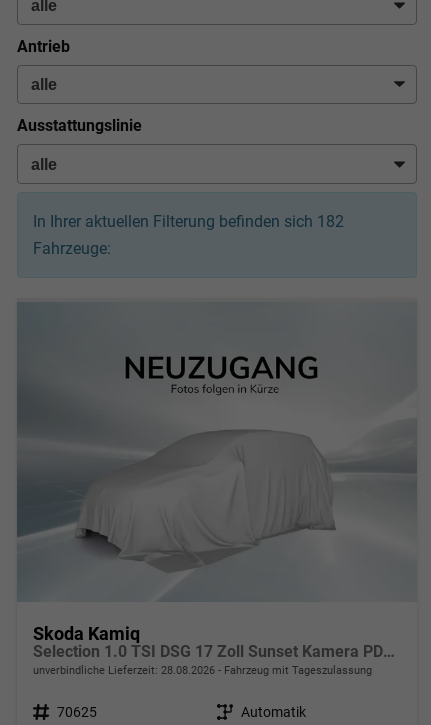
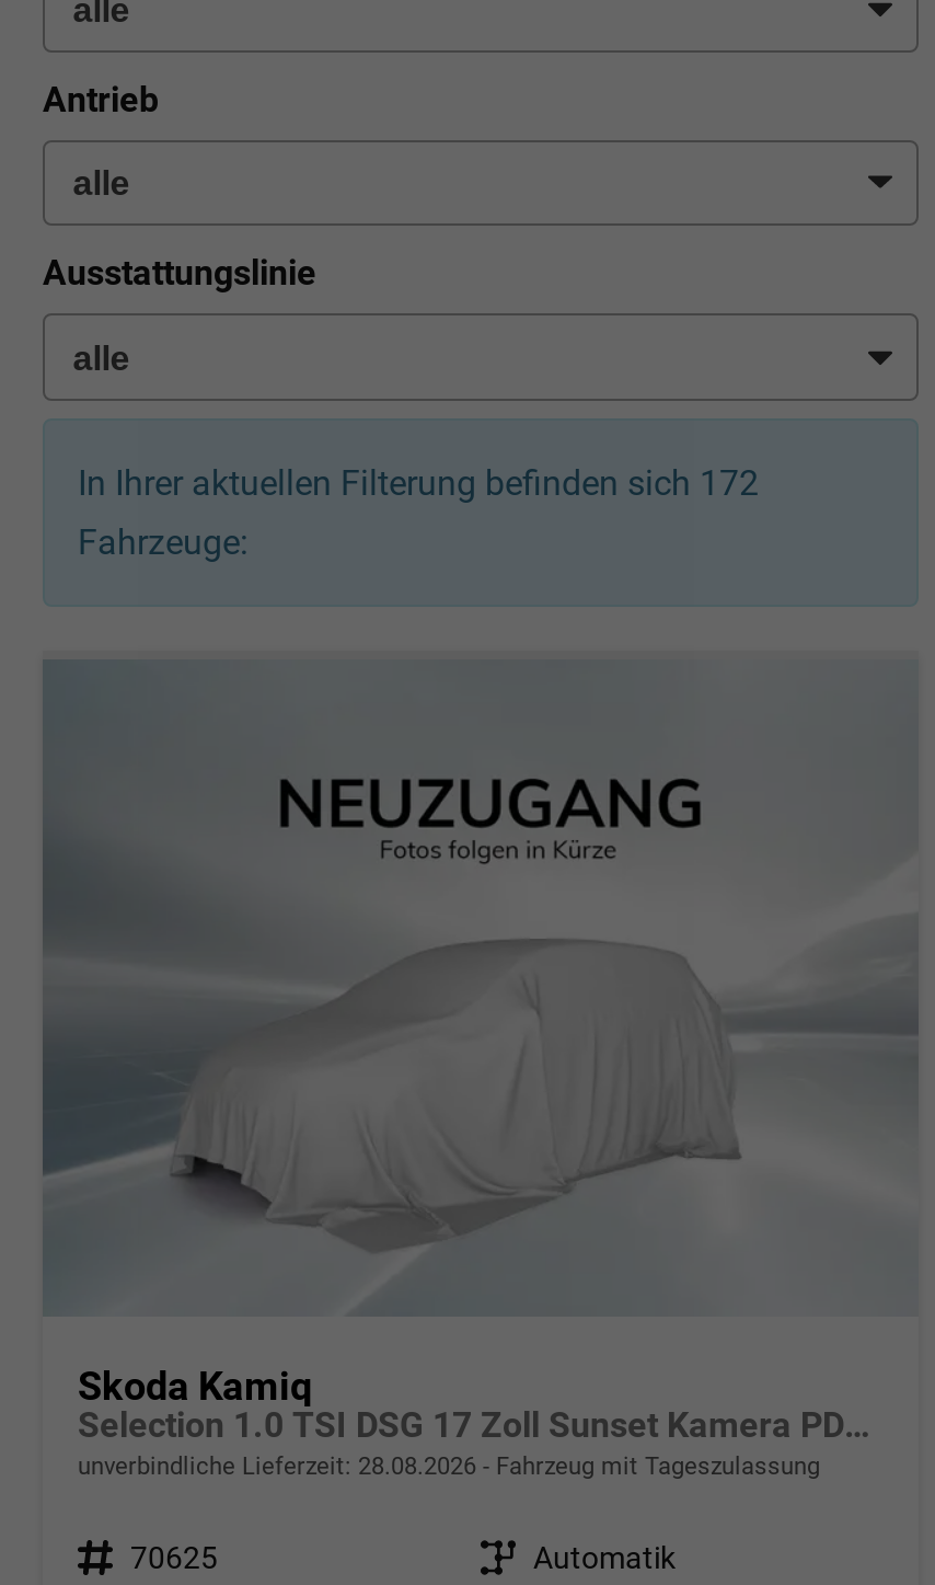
- In Ihrer aktuellen Filterung befinden sich 182
+ In Ihrer aktuellen Filterung befinden sich 172
